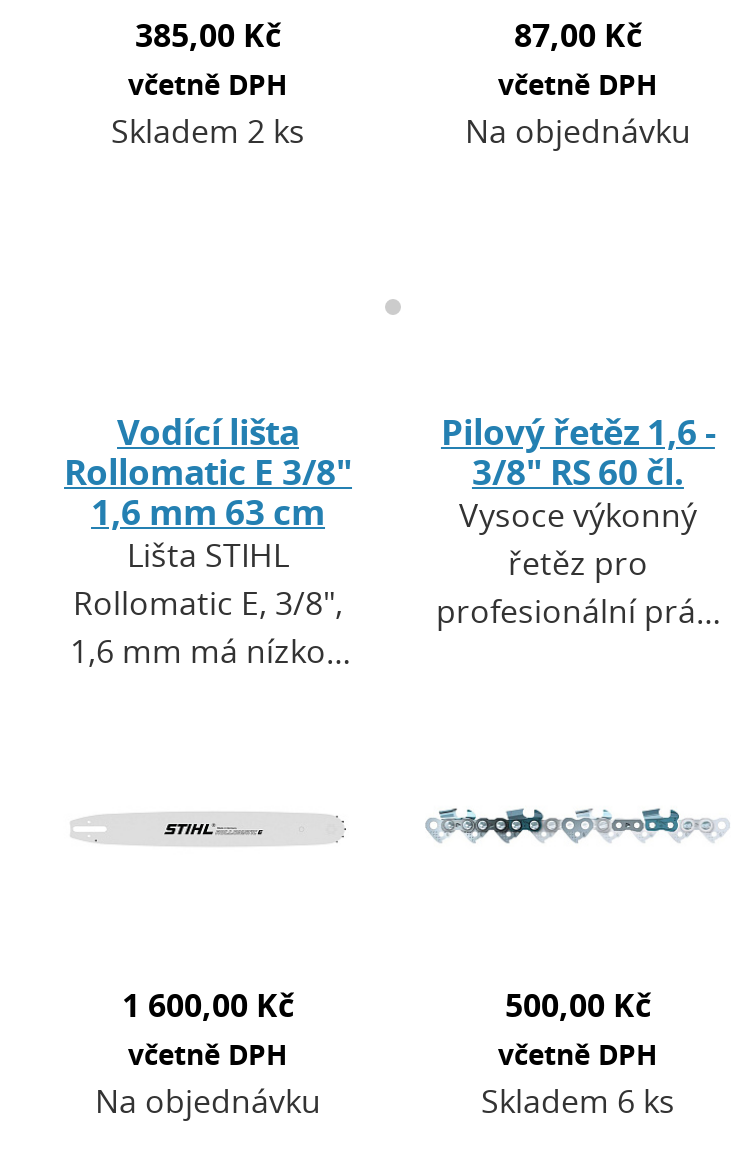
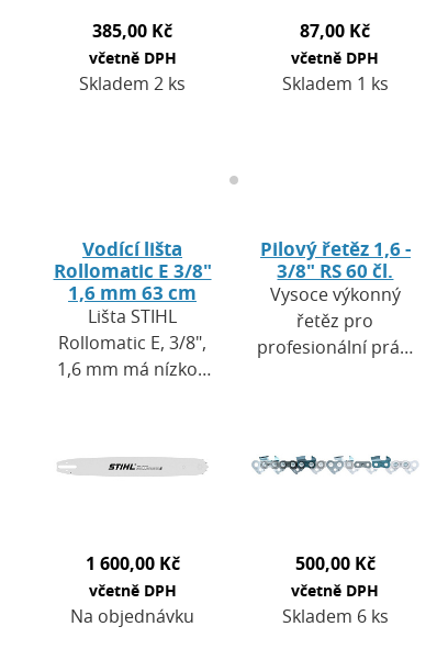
- Na objednávku
+ Skladem 1 ks
